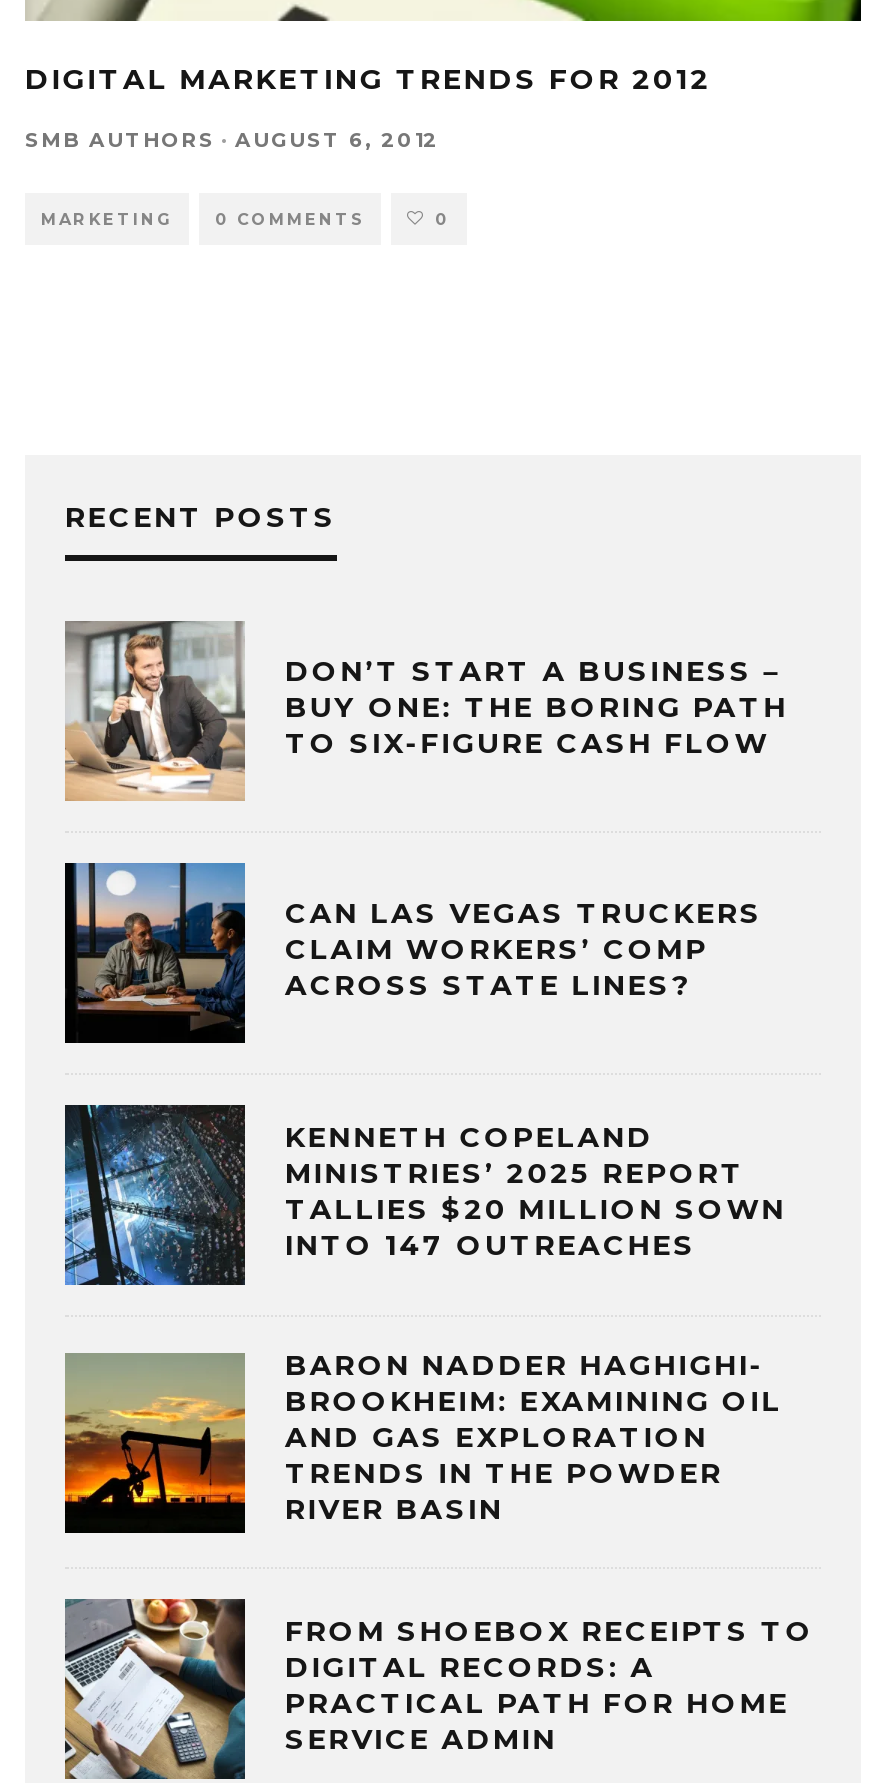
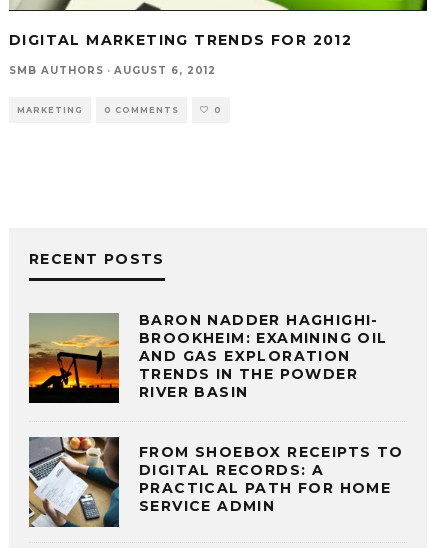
- [image]
- DON’T START A BUSINESS –
- BUY ONE: THE BORING PATH
- TO SIX-FIGURE CASH FLOW

- [image]
- CAN LAS VEGAS TRUCKERS
- CLAIM WORKERS’ COMP
- ACROSS STATE LINES?

- [image]
- KENNETH COPELAND
- MINISTRIES’ 2025 REPORT
- TALLIES $20 MILLION SOWN
- INTO 147 OUTREACHES
